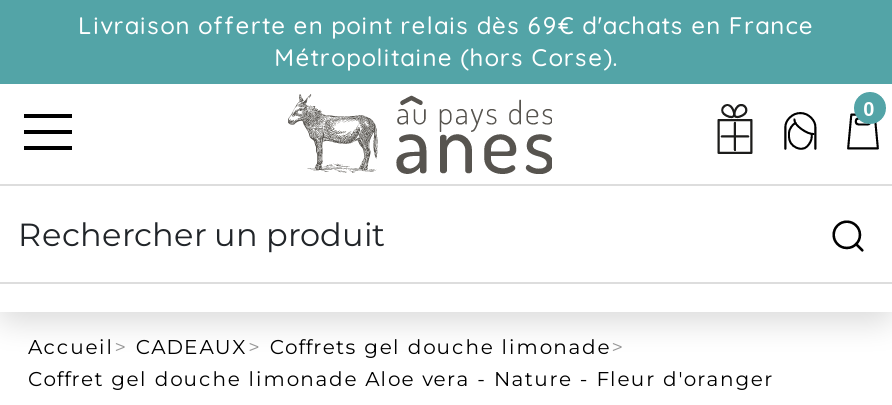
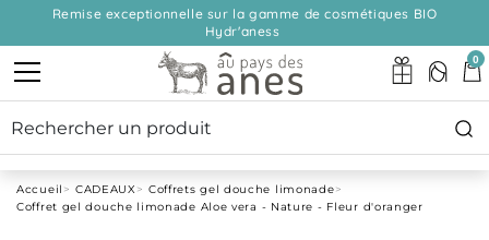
- Livraison offerte en point relais dès 69€ d'achats en France
- Métropolitaine (hors Corse).
+ Remise exceptionnelle sur la gamme de cosmétiques BIO
+ Hydr'aness
